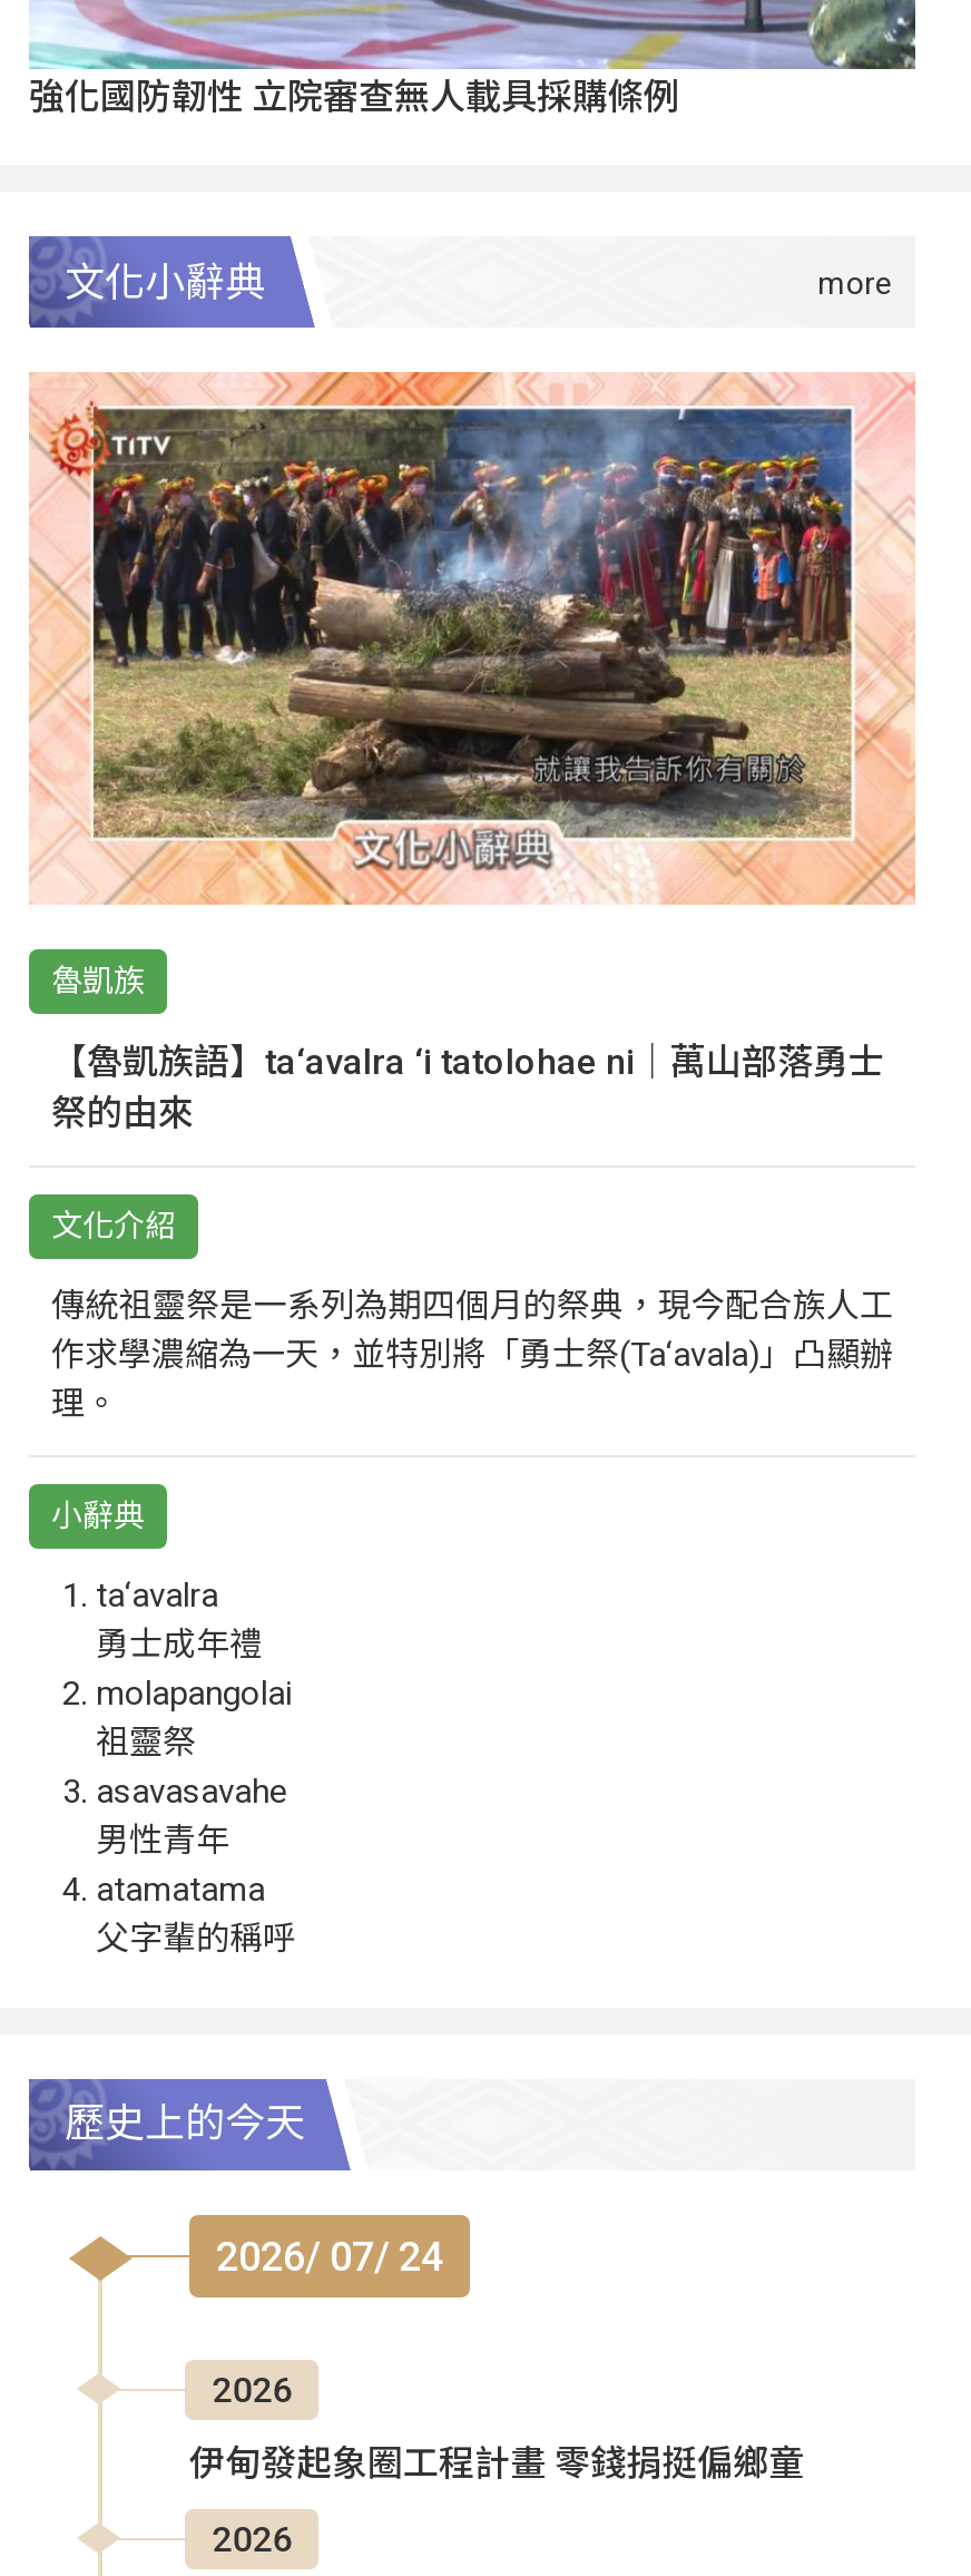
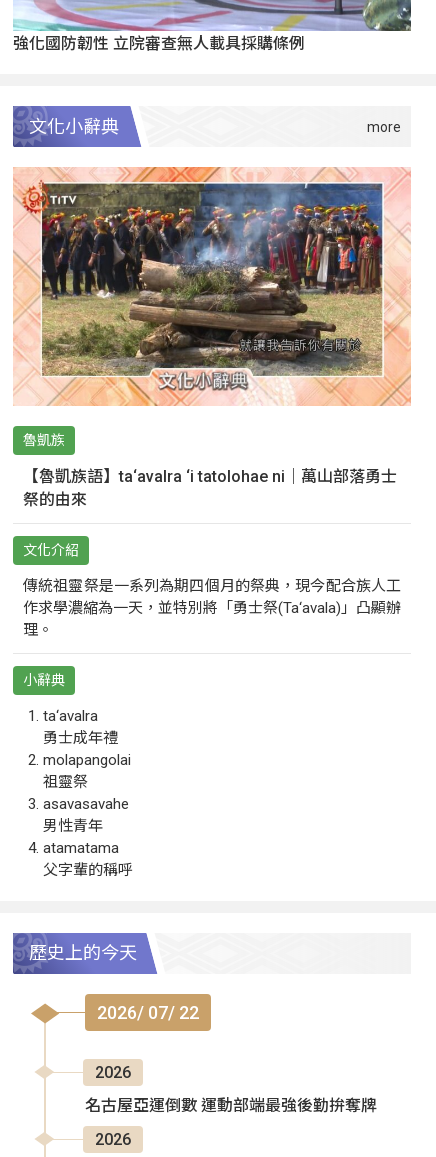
- 2026/ 07/ 24
+ 2026/ 07/ 22

- 伊甸發起象圈工程計畫 零錢捐挺偏鄉童
+ 名古屋亞運倒數 運動部端最強後勤拚奪牌
